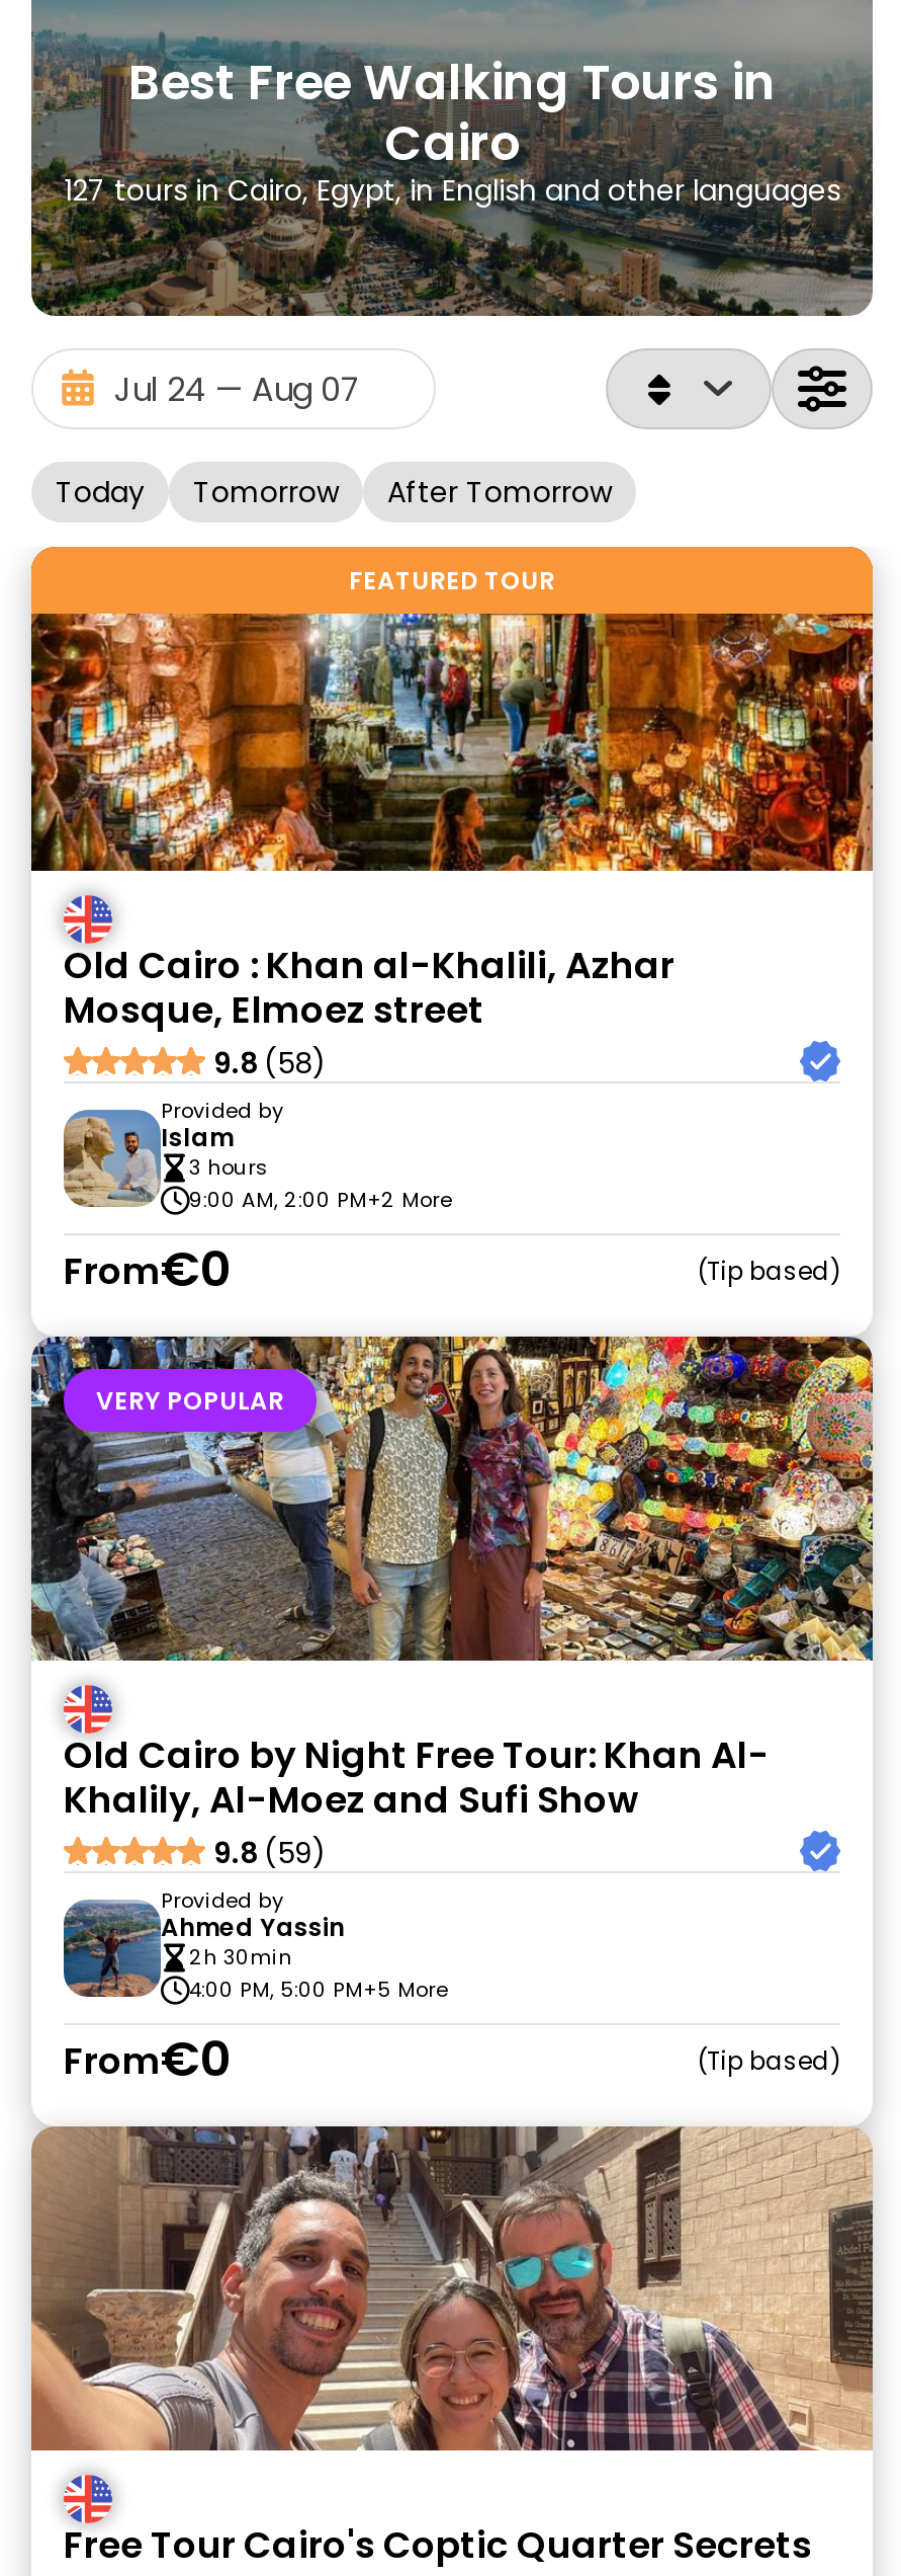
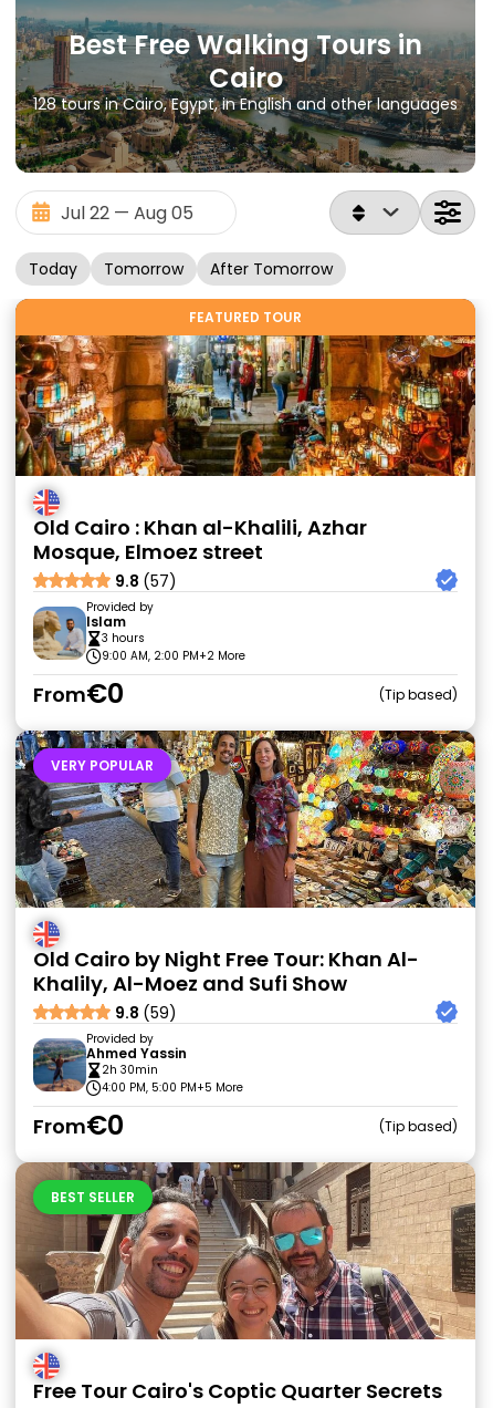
- 127 tours in Cairo, Egypt, in English and other languages
+ 128 tours in Cairo, Egypt, in English and other languages

- 9.8 (58)
+ 9.8 (57)

+ BEST SELLER
